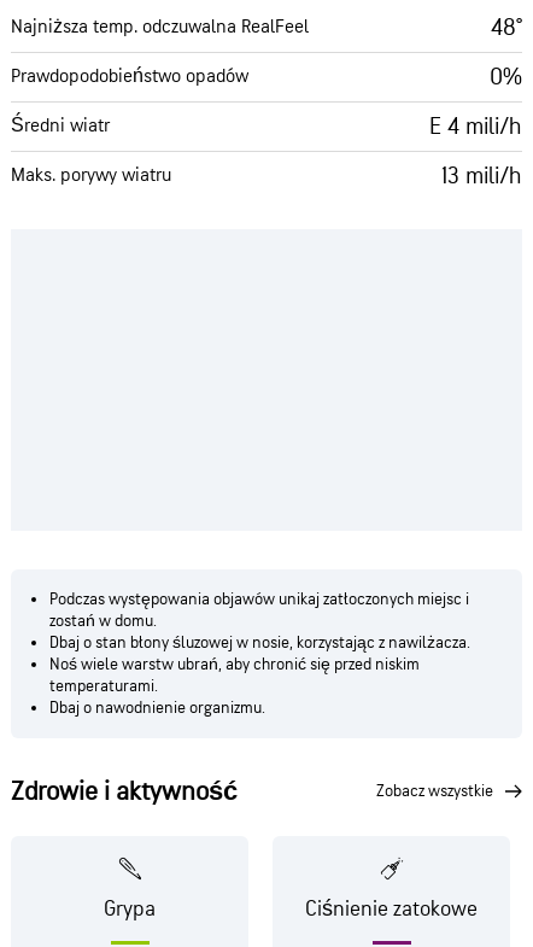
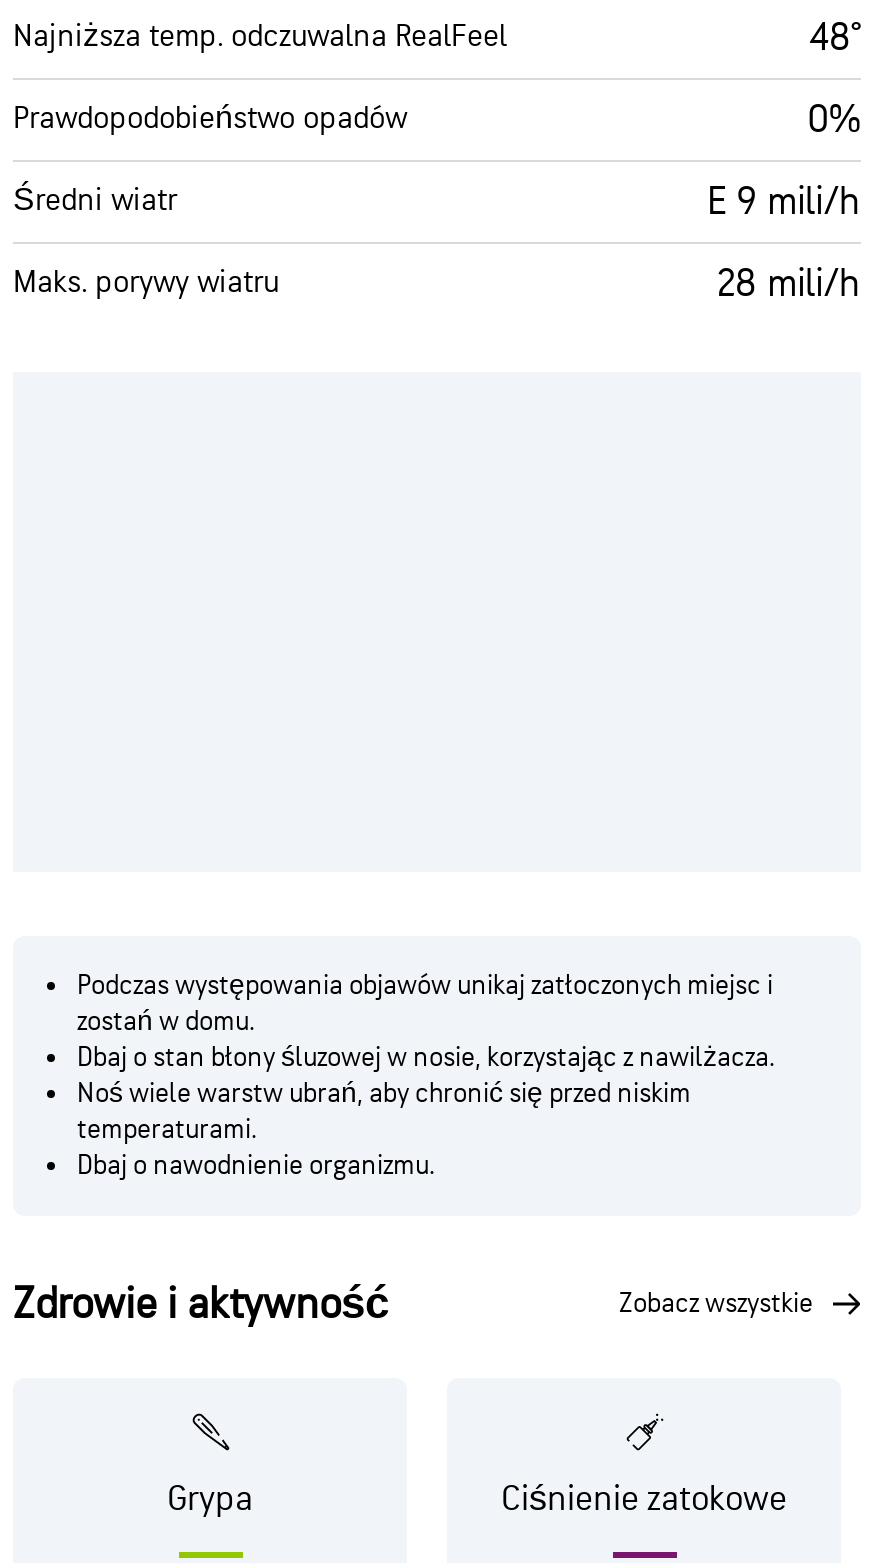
- E 4 mili/h
+ E 9 mili/h

- 13 mili/h
+ 28 mili/h
